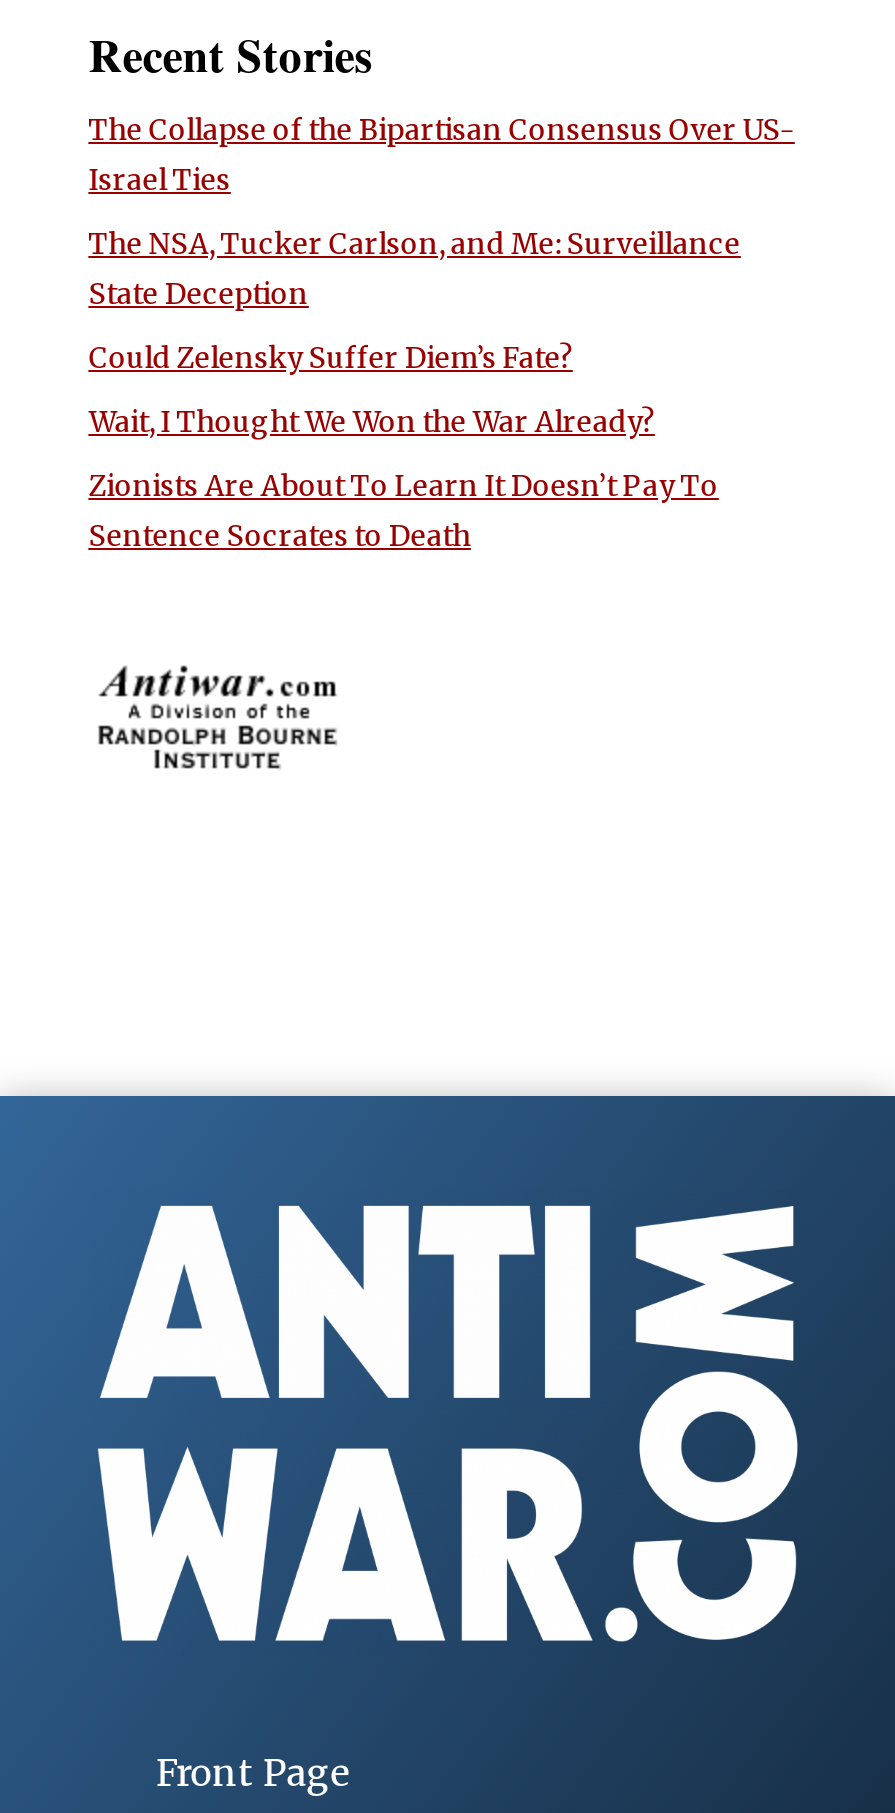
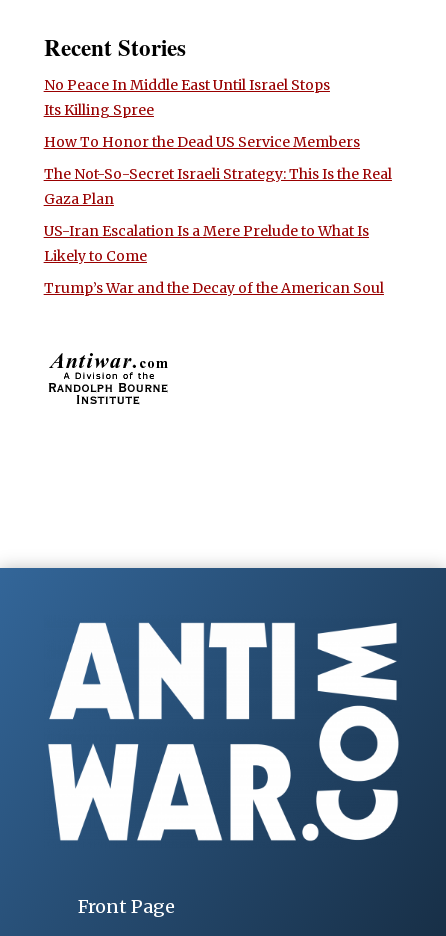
- The Collapse of the Bipartisan Consensus Over US-
- Israel Ties
+ No Peace In Middle East Until Israel Stops
+ Its Killing Spree

- The NSA, Tucker Carlson, and Me: Surveillance
- State Deception
+ How To Honor the Dead US Service Members

- Could Zelensky Suffer Diem’s Fate?
+ The Not-So-Secret Israeli Strategy: This Is the Real
+ Gaza Plan

- Wait, I Thought We Won the War Already?
+ US-Iran Escalation Is a Mere Prelude to What Is
+ Likely to Come

- Zionists Are About To Learn It Doesn’t Pay To
- Sentence Socrates to Death
+ Trump’s War and the Decay of the American Soul
